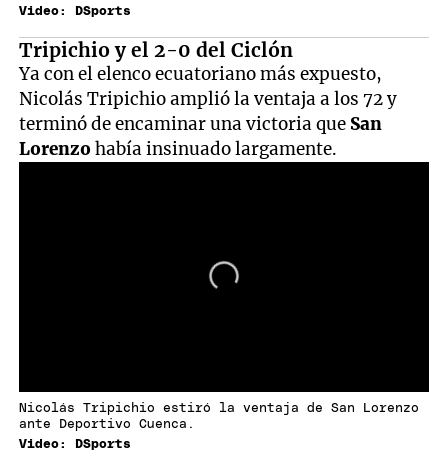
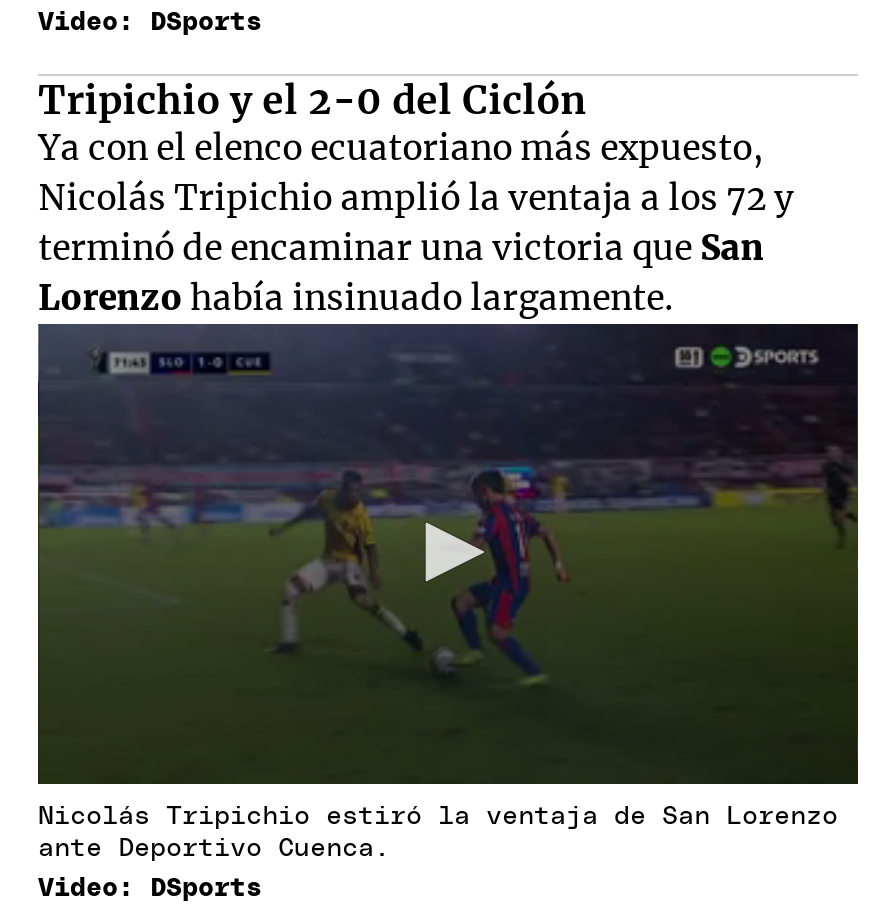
+ [image]
